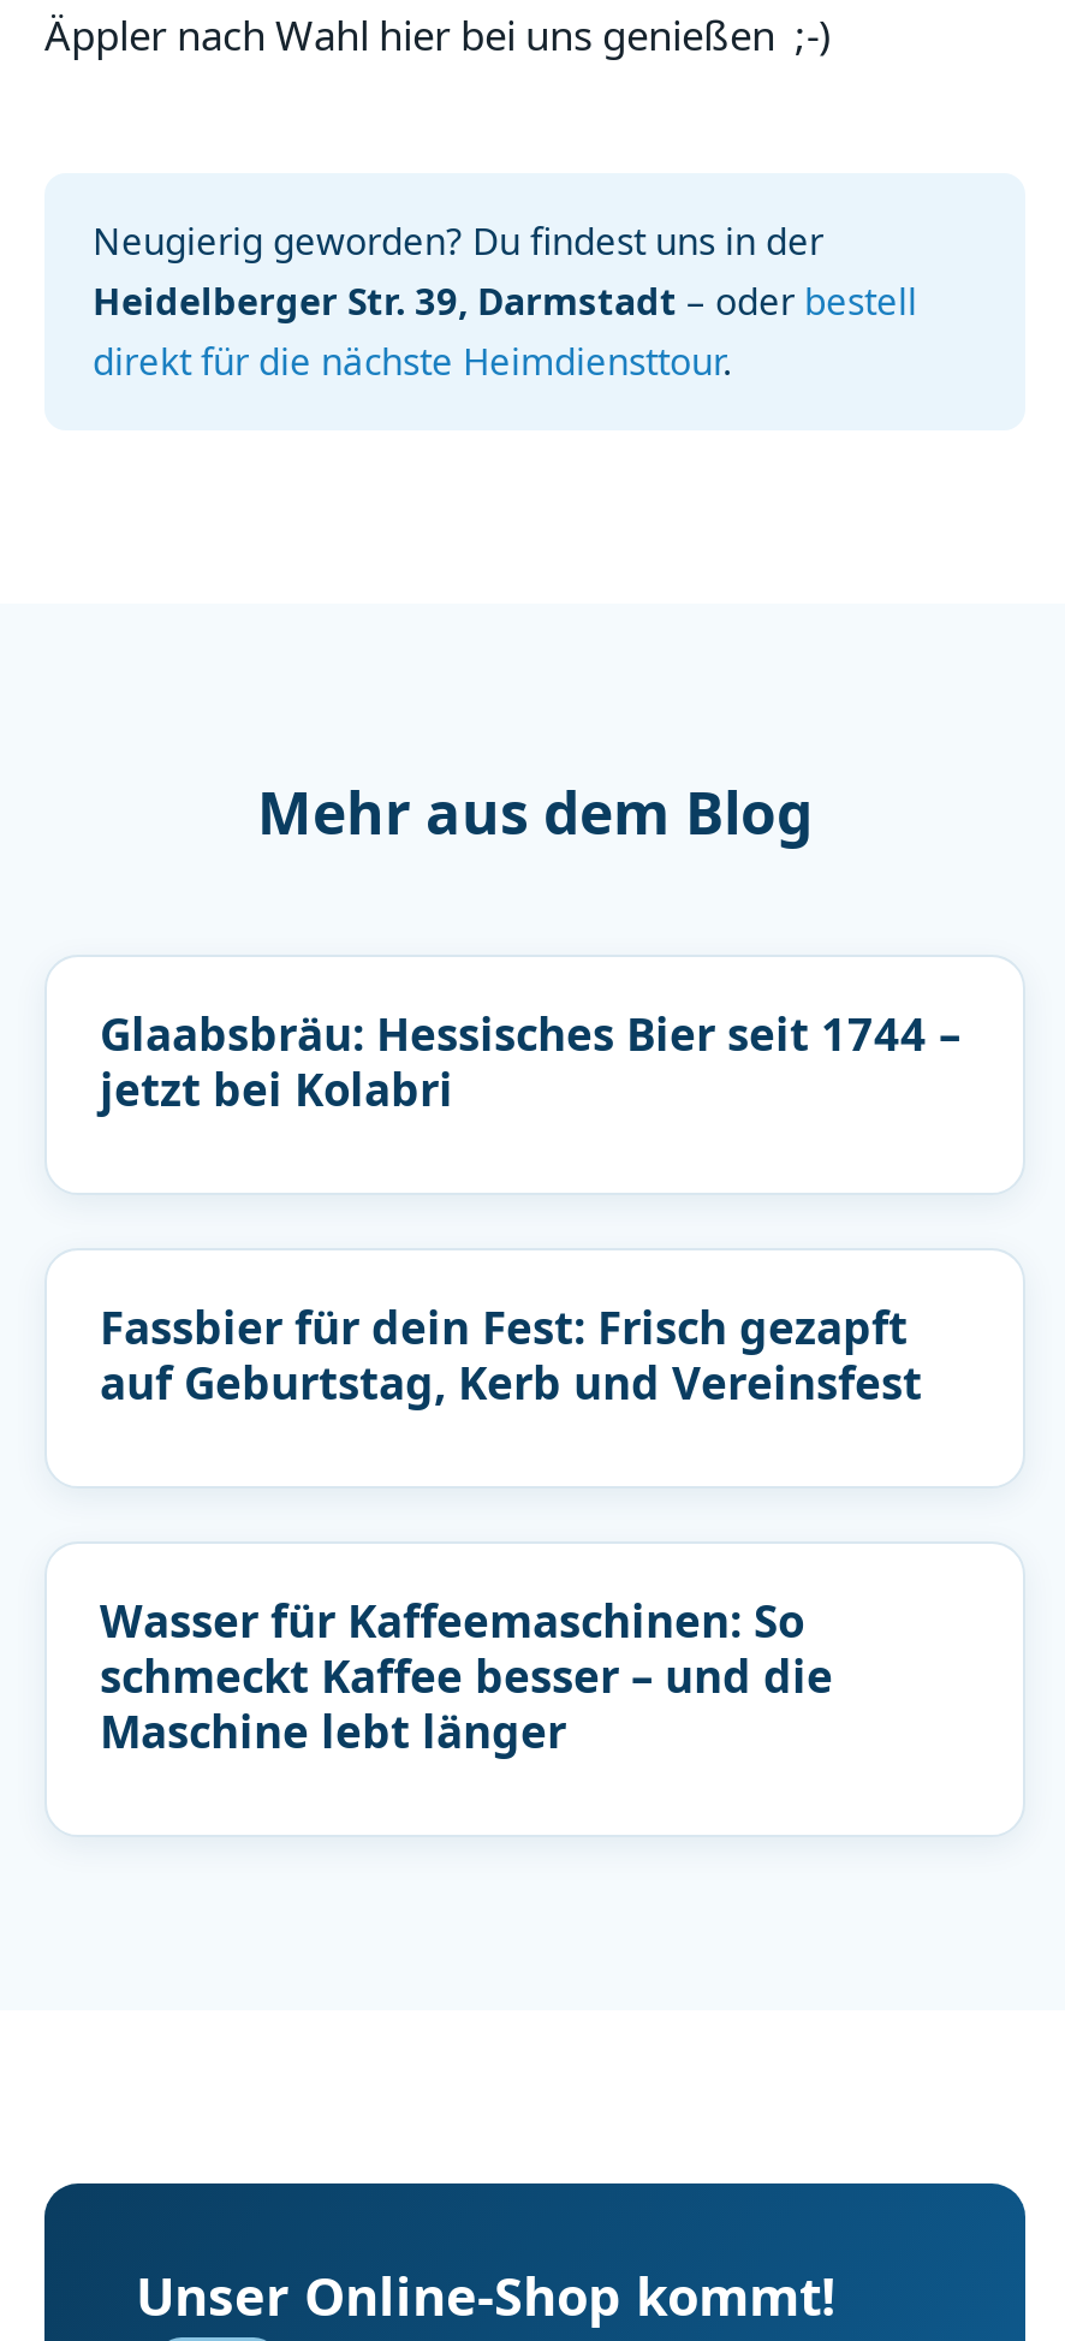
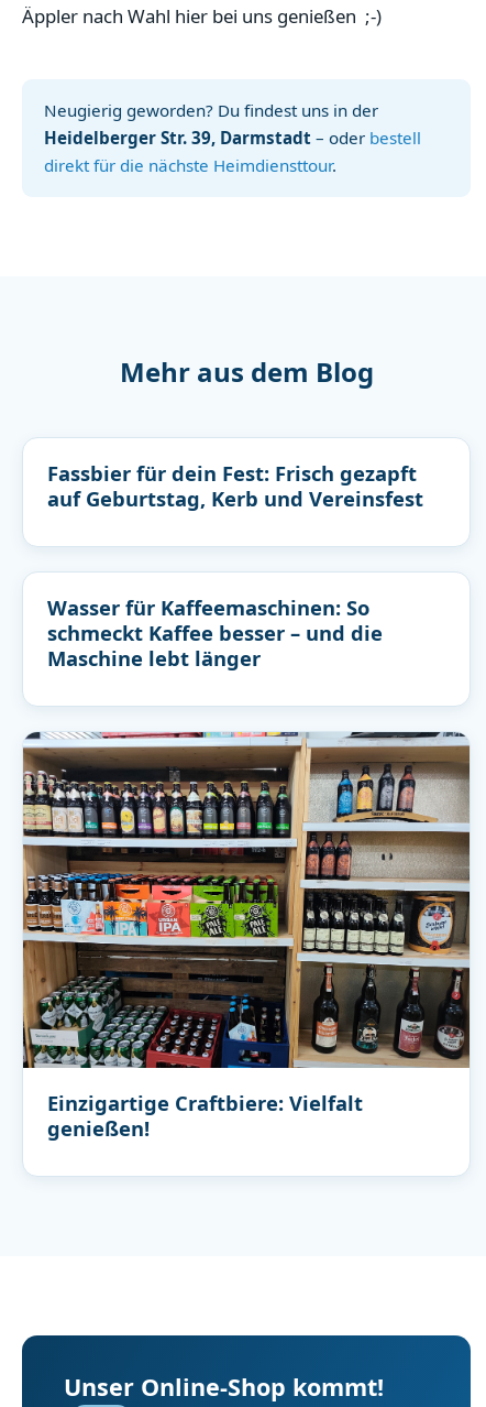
- Glaabsbräu: Hessisches Bier seit 1744 –
- jetzt bei Kolabri

moved up: Fassbier für dein Fest: Frisch gezapft | auf Geburtstag, Kerb und Vereinsfest | Wasser für Kaffeemaschinen: So | schmeckt Kaffee besser – und die | Maschine lebt länger

+ [image]
+ Einzigartige Craftbiere: Vielfalt
+ genießen!
